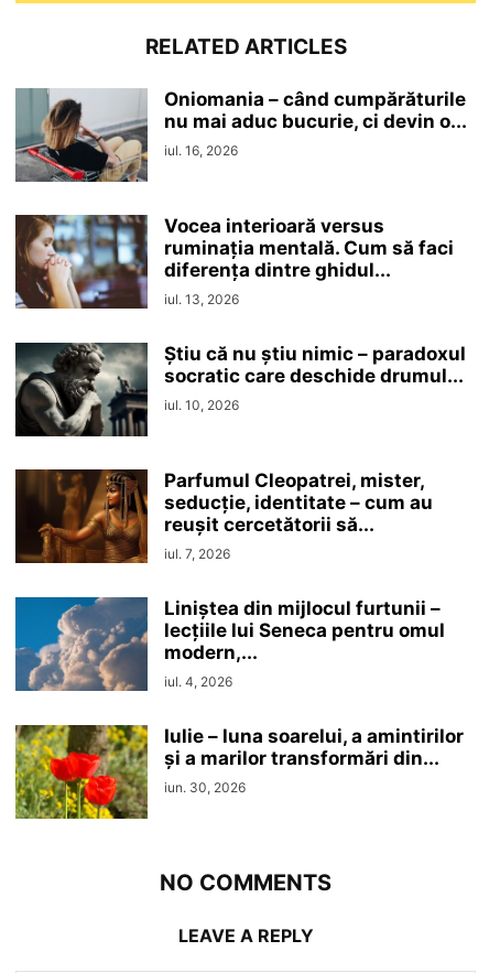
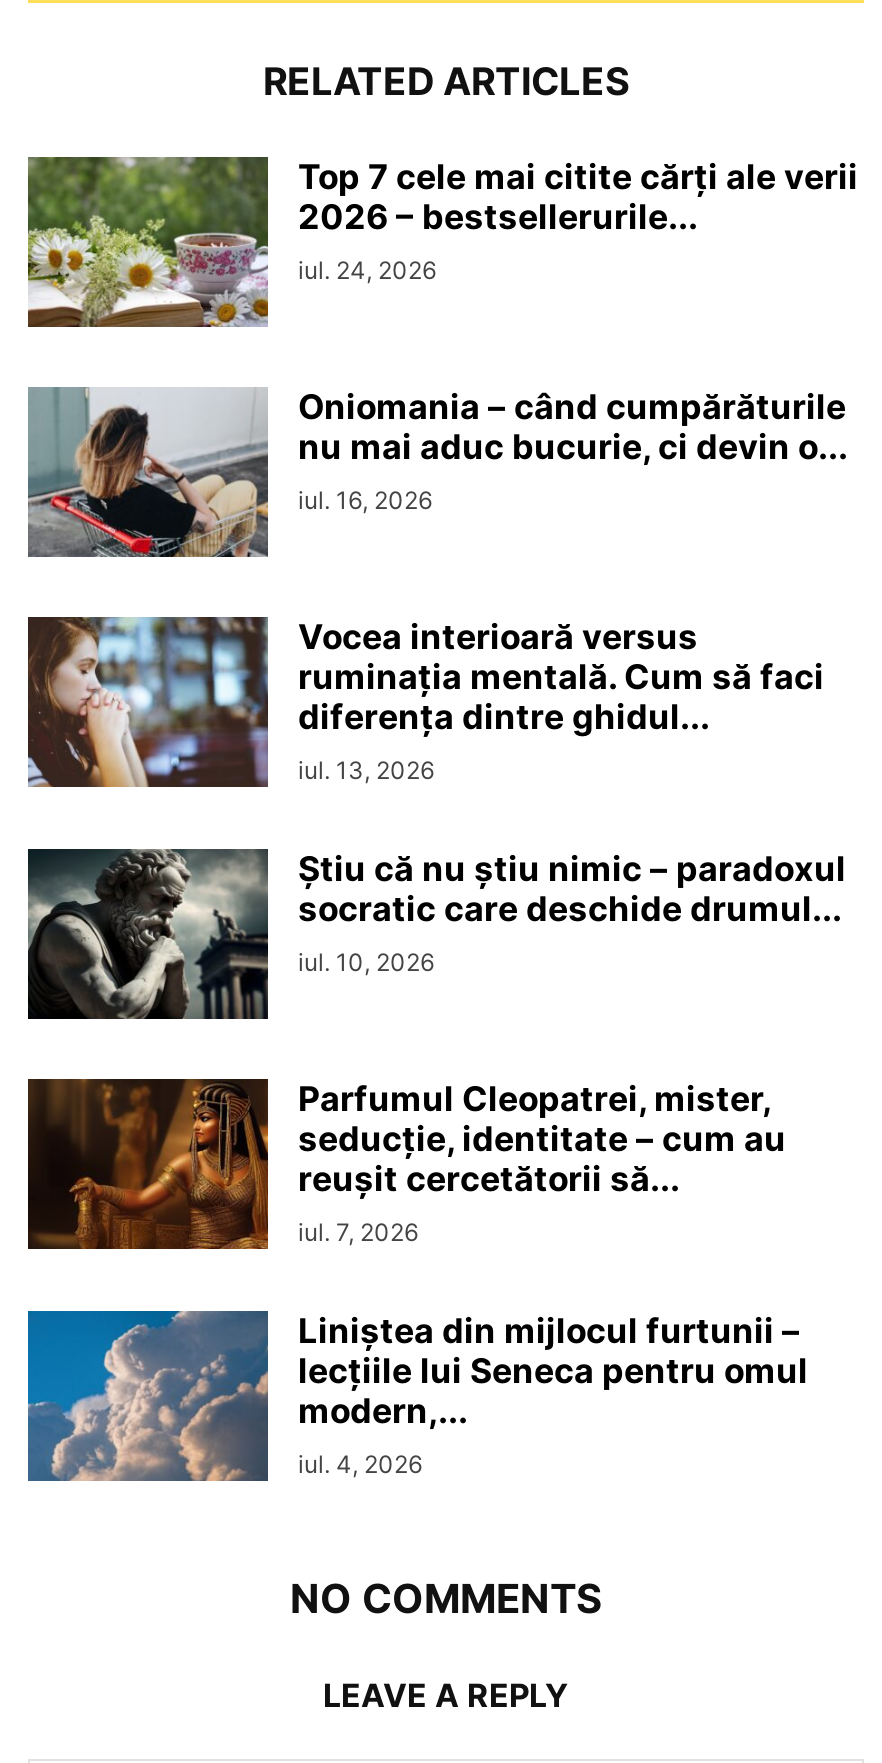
+ [image]
+ Top 7 cele mai citite cărți ale verii
+ 2026 – bestsellerurile...
+ iul. 24, 2026

moved down: [image] | Oniomania – când cumpărăturile | nu mai aduc bucurie, ci devin o... | ... | modern,... | iul. 4, 2026

- [image]
- Iulie – luna soarelui, a amintirilor
- și a marilor transformări din...
- iun. 30, 2026
